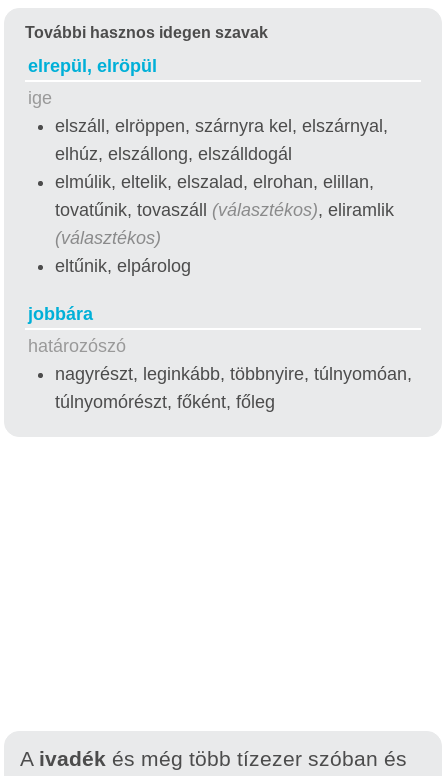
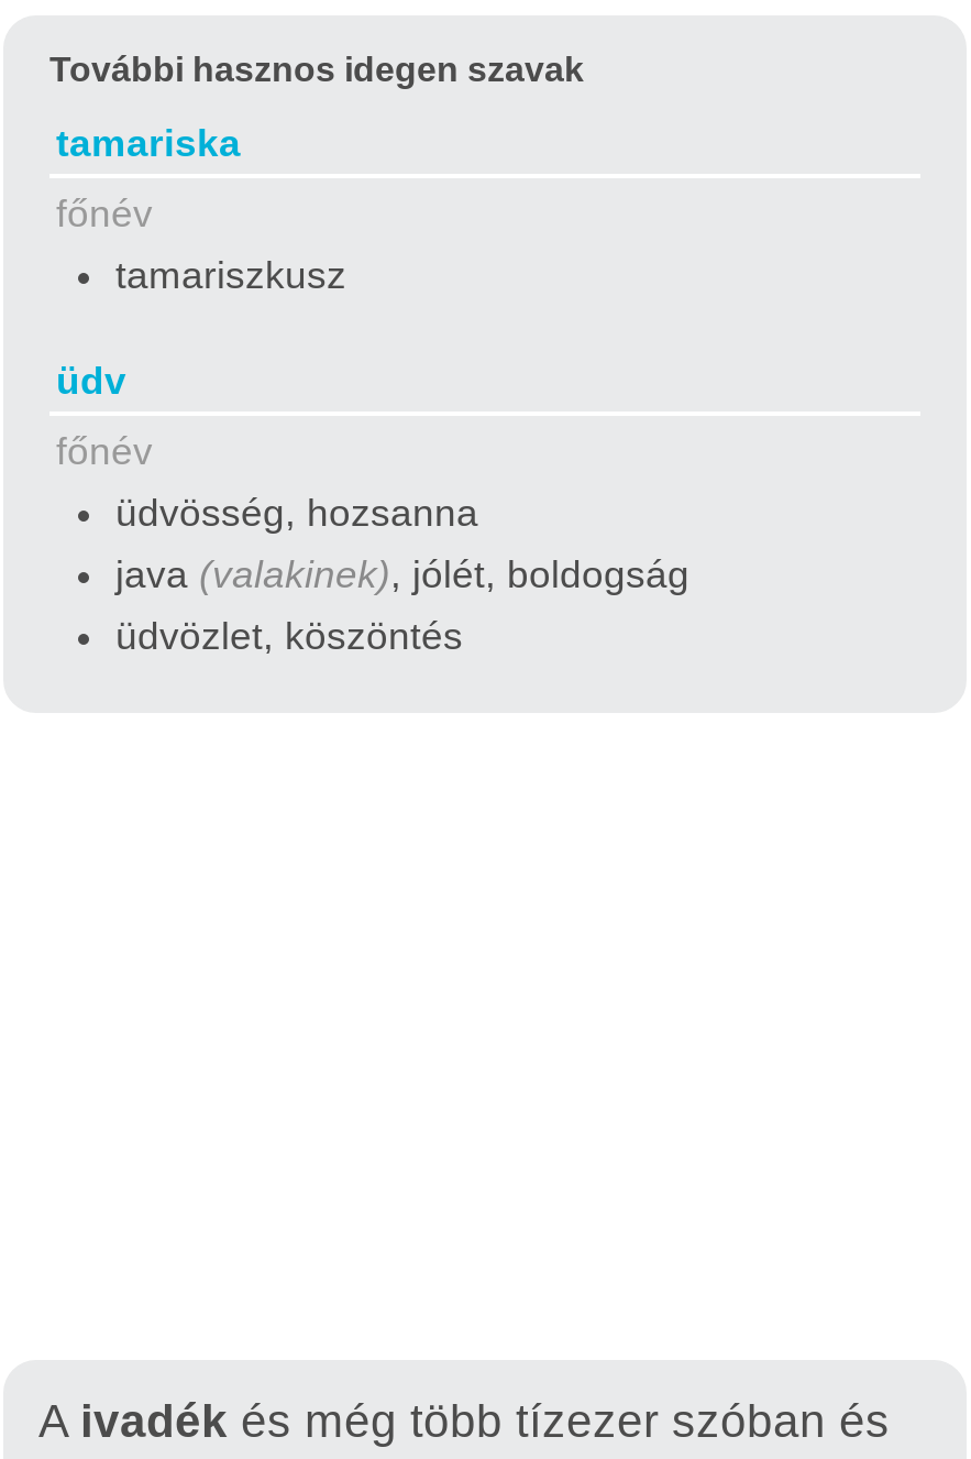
- elrepül, elröpül
+ tamariska

- ige
- elszáll, elröppen, szárnyra kel, elszárnyal,
- elhúz, elszállong, elszálldogál
- elmúlik, eltelik, elszalad, elrohan, elillan,
- tovatűnik, tovaszáll (választékos), eliramlik
- (választékos)
- eltűnik, elpárolog
+ főnév
+ tamariszkusz

- jobbára
+ üdv

- határozószó
- nagyrészt, leginkább, többnyire, túlnyomóan,
- túlnyomórészt, főként, főleg
+ főnév
+ üdvösség, hozsanna
+ java (valakinek), jólét, boldogság
+ üdvözlet, köszöntés
